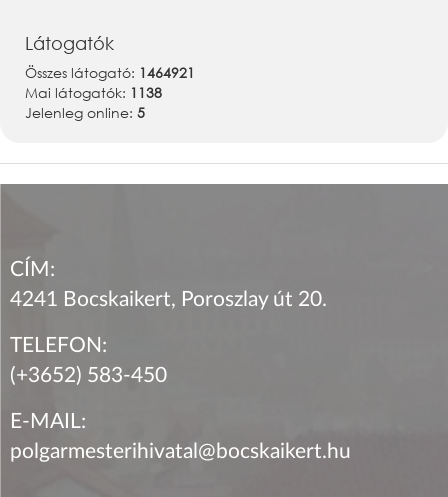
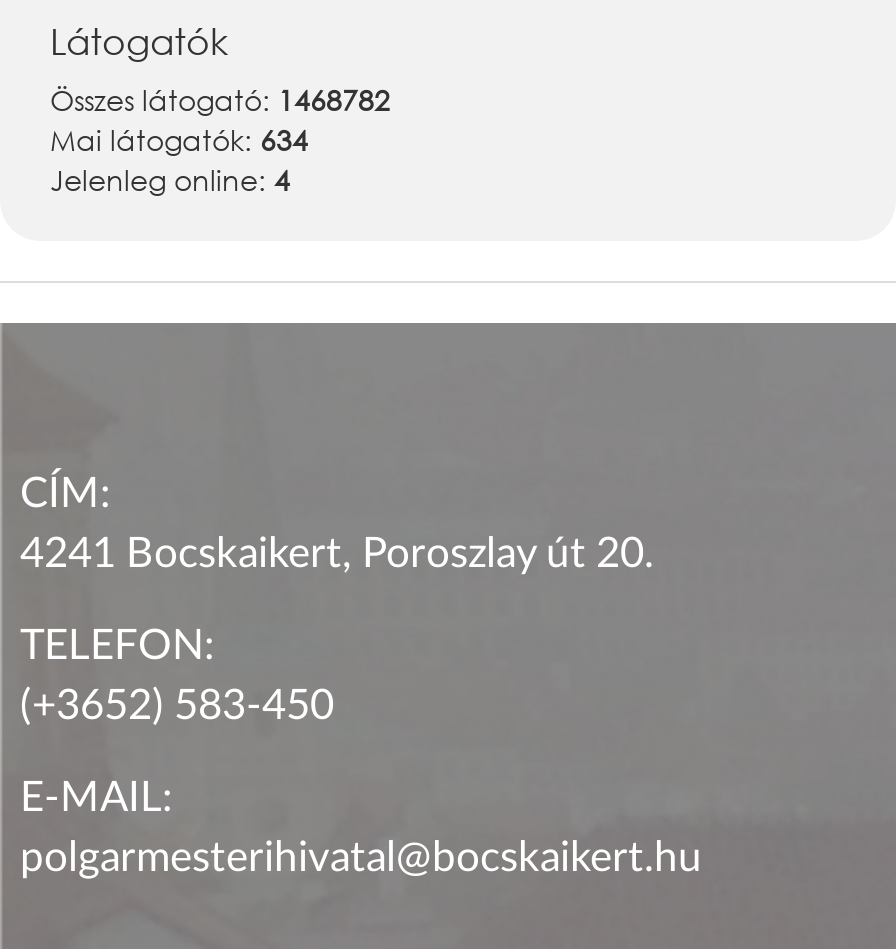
- Összes látogató: 1464921
+ Összes látogató: 1468782

- Mai látogatók: 1138
+ Mai látogatók: 634

- Jelenleg online: 5
+ Jelenleg online: 4
